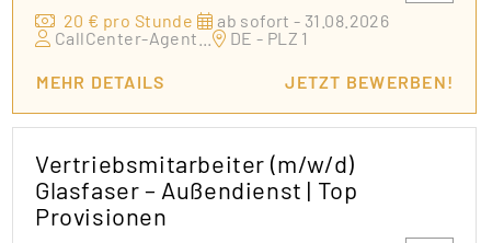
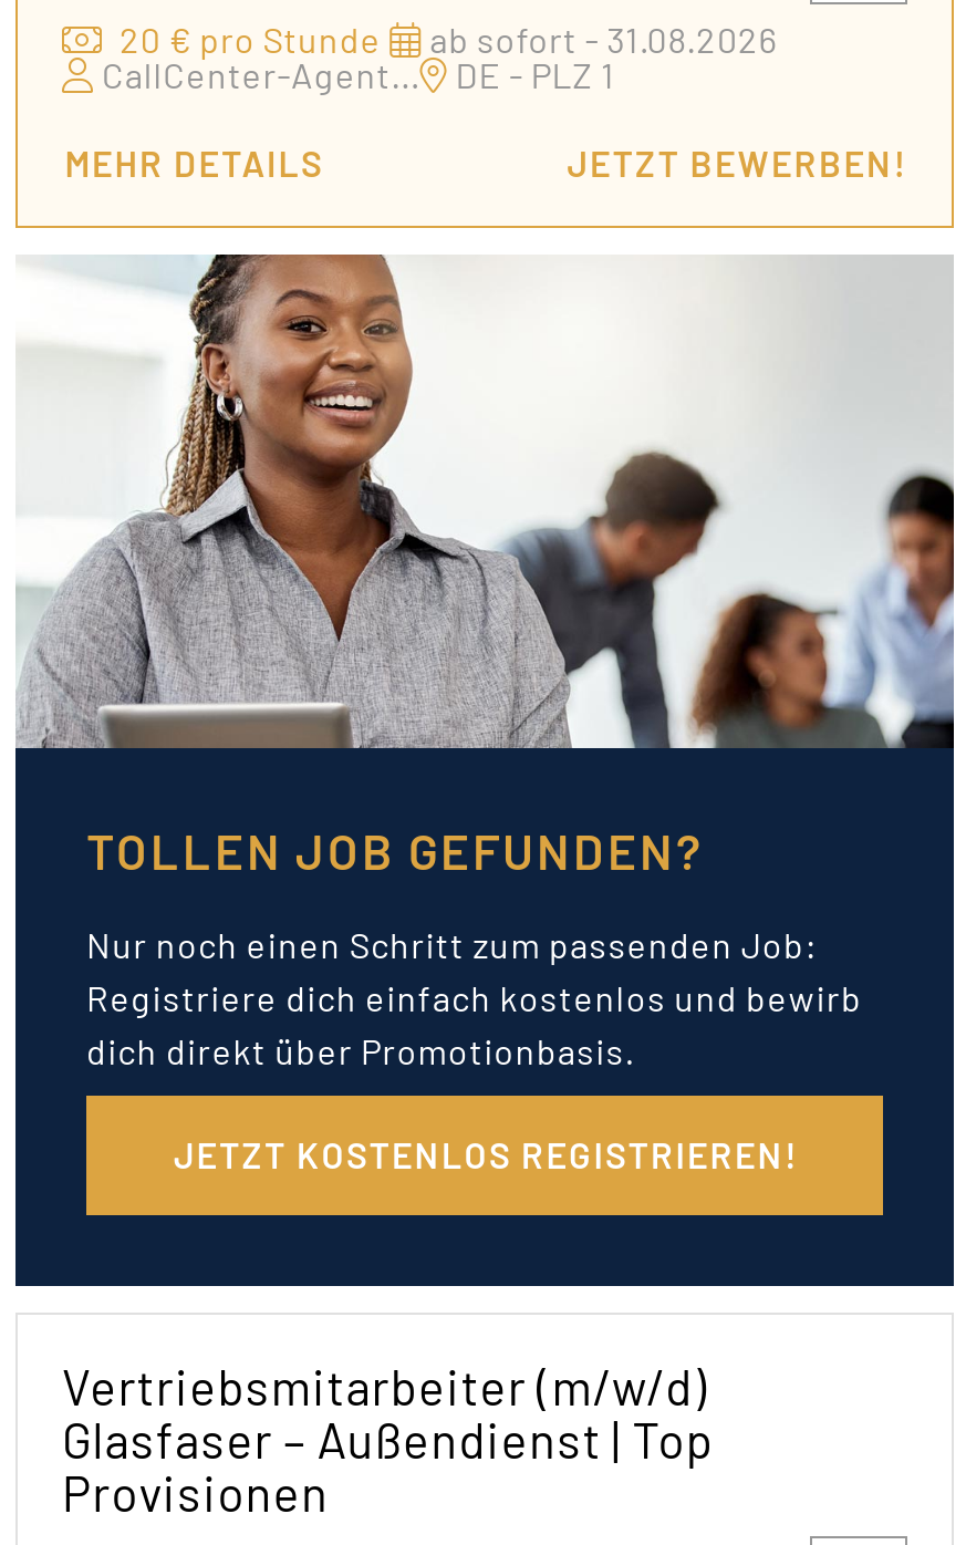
+ [image]
+ TOLLEN JOB GEFUNDEN?
+ Nur noch einen Schritt zum passenden Job:
+ Registriere dich einfach kostenlos und bewirb
+ dich direkt über Promotionbasis.
+ JETZT KOSTENLOS REGISTRIEREN!
